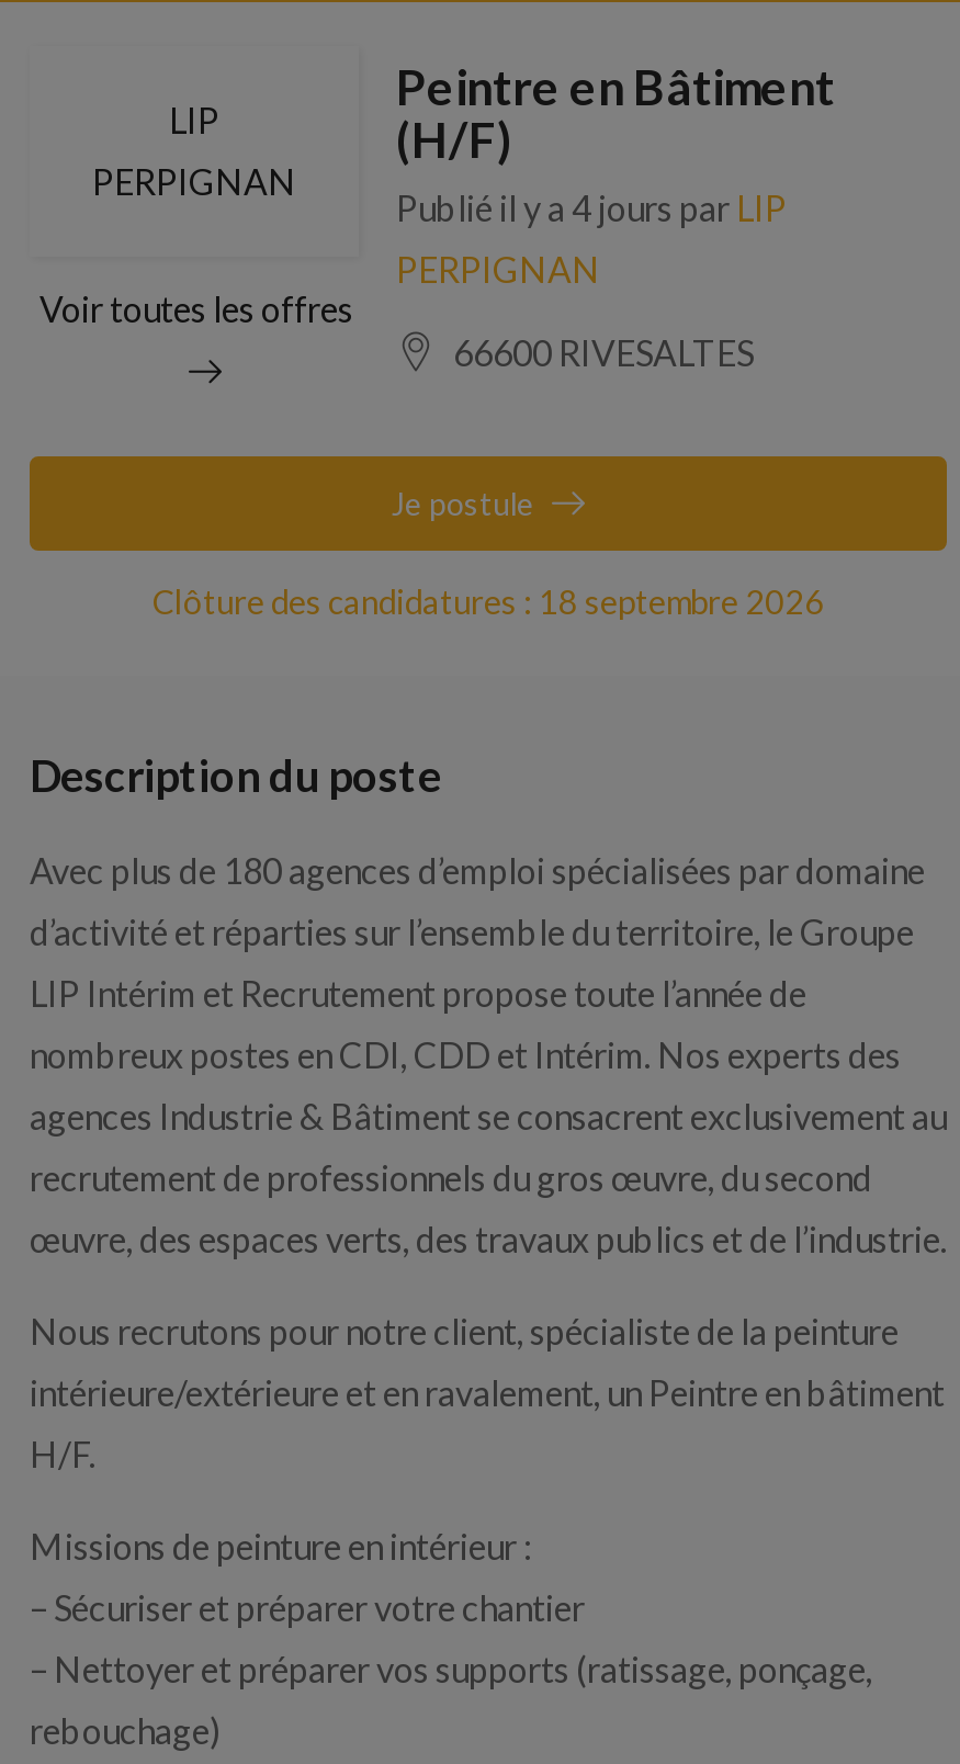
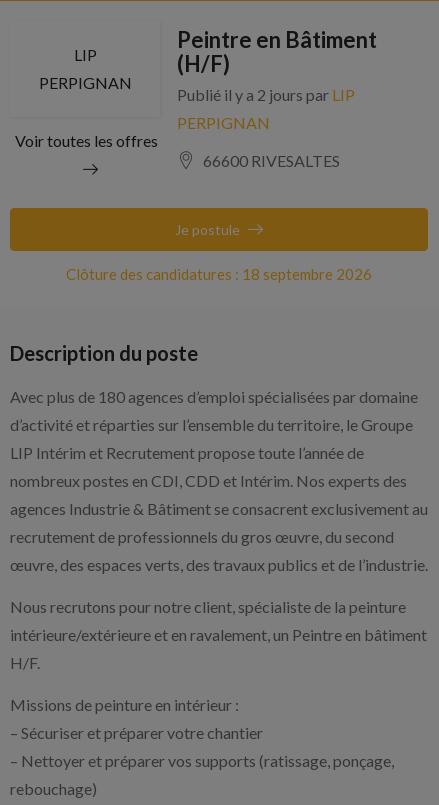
- Publié il y a 4 jours par LIP
+ Publié il y a 2 jours par LIP
